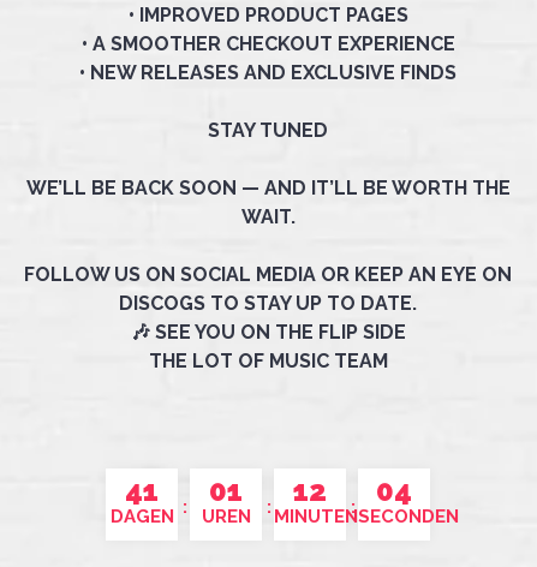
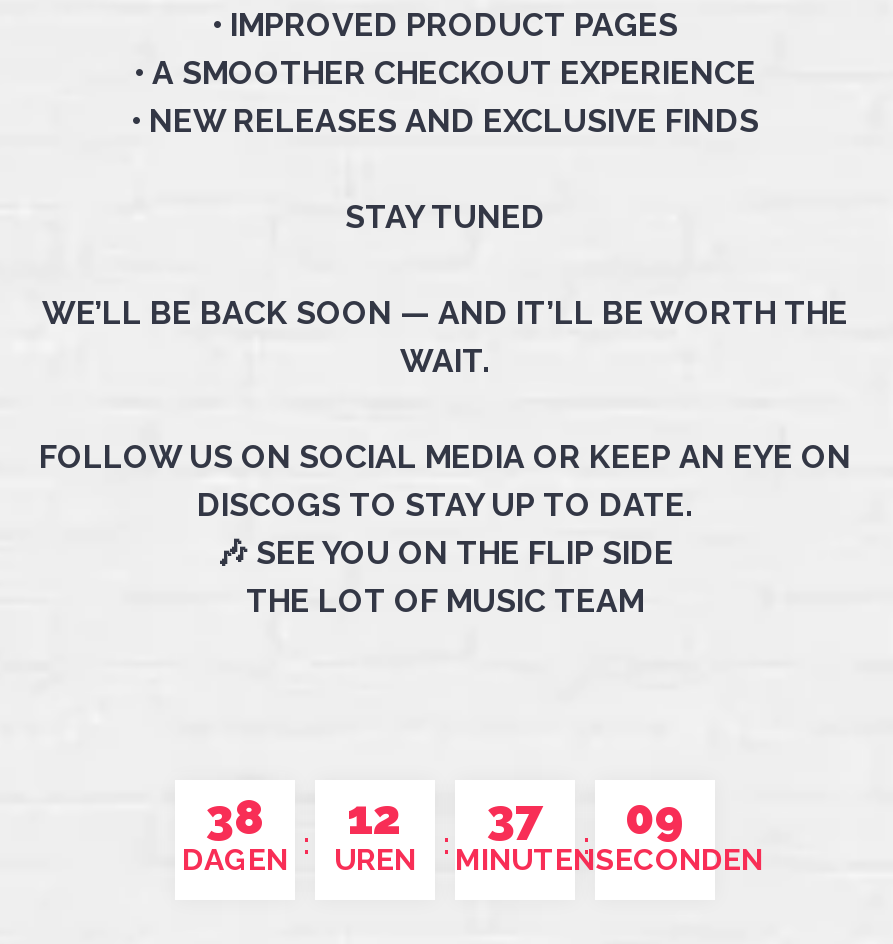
- 41
+ 38

- 01
+ 12

- 12
+ 37

- 04
+ 09
